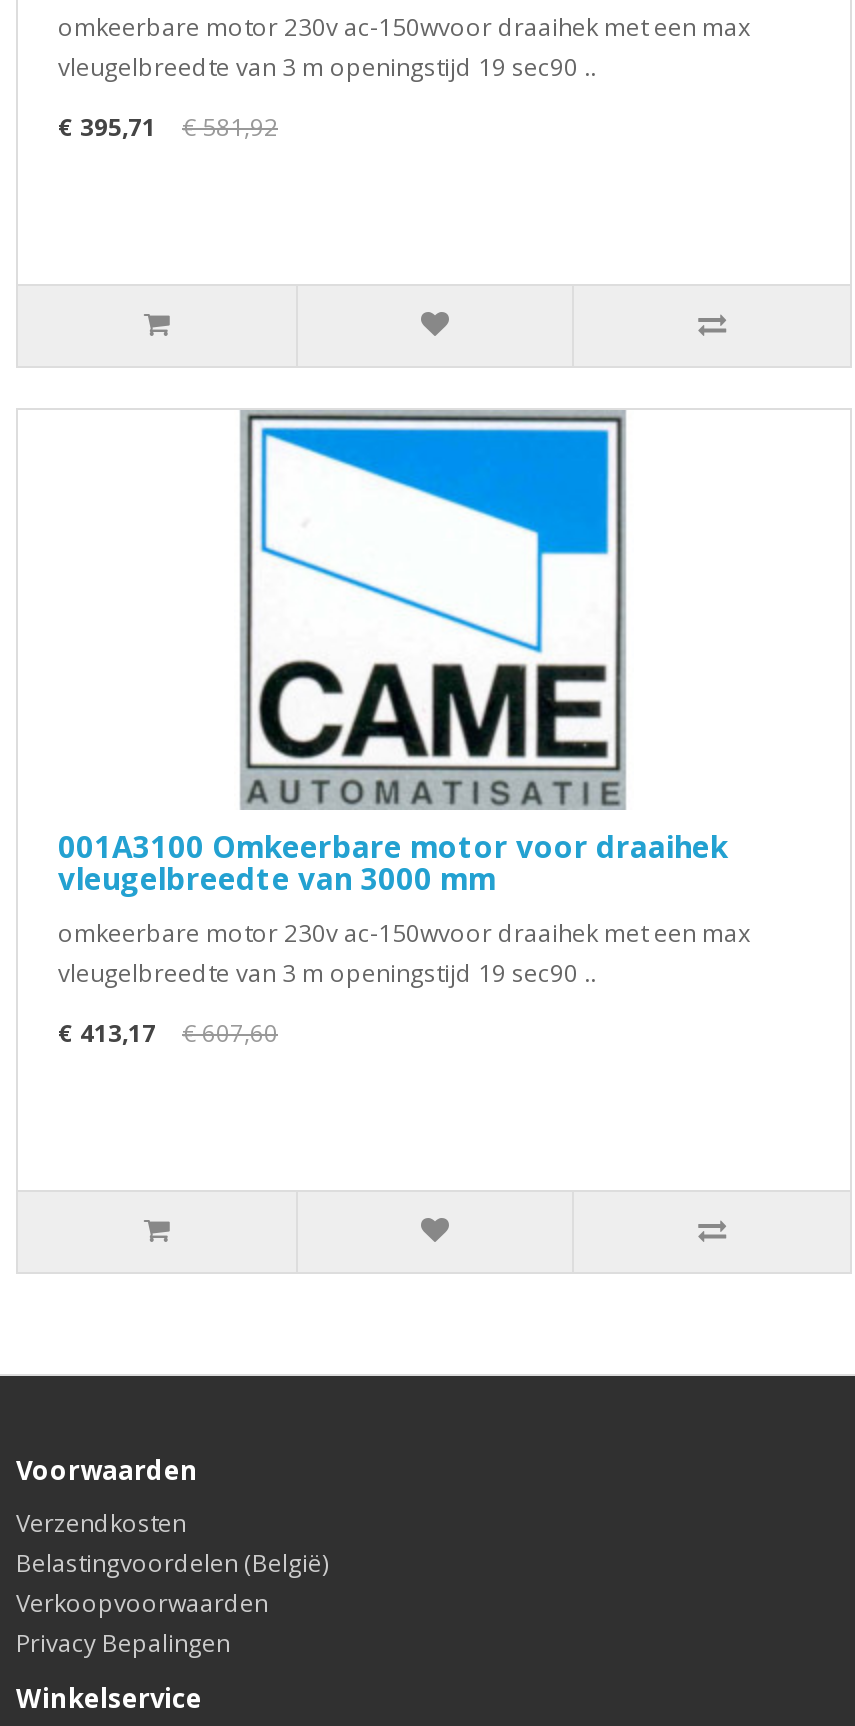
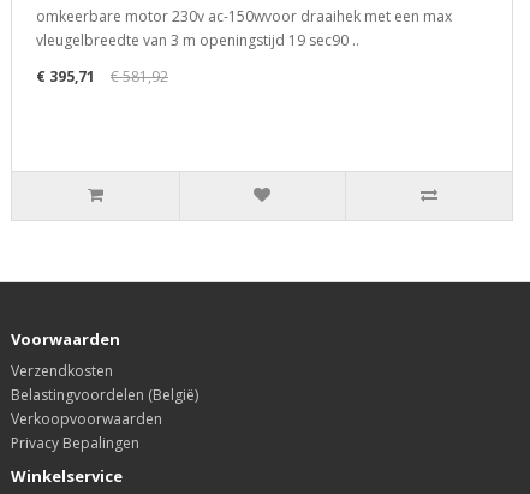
- [image]
- 001A3100 Omkeerbare motor voor draaihek
- vleugelbreedte van 3000 mm
- omkeerbare motor 230v ac-150wvoor draaihek met een max
- vleugelbreedte van 3 m openingstijd 19 sec90 ..
- € 413,17
- € 607,60
